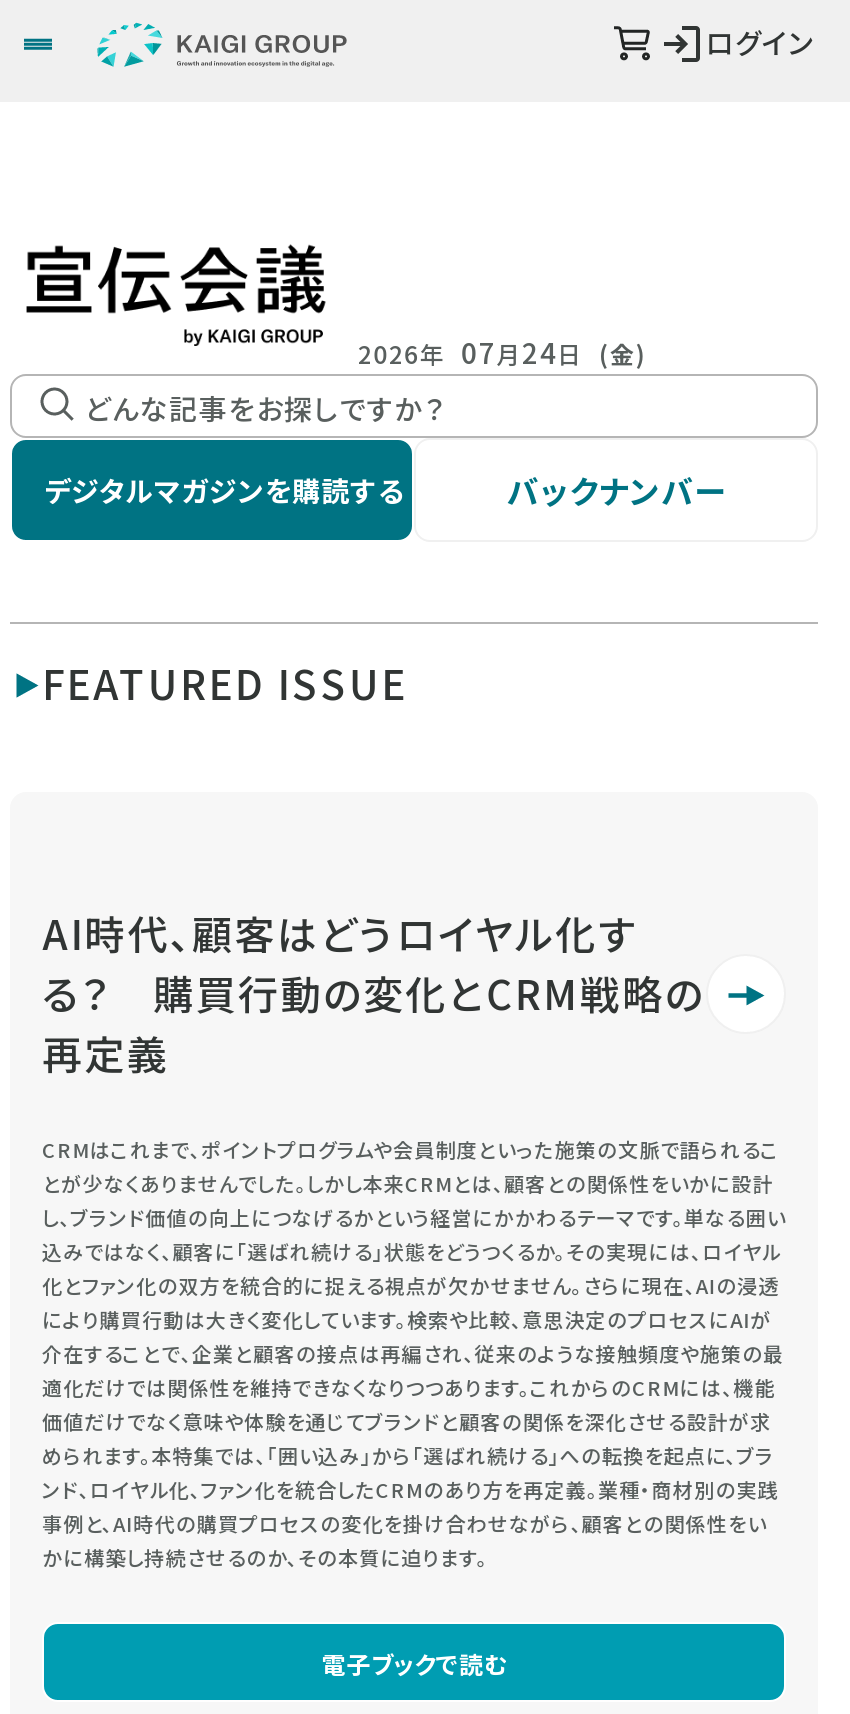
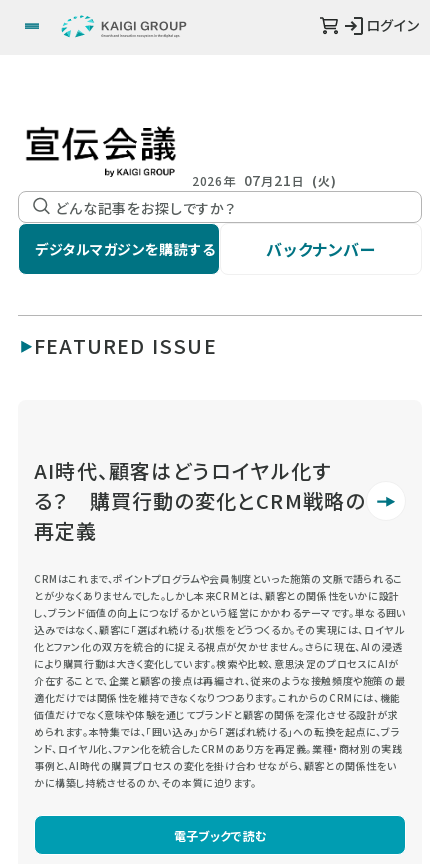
- 2026年 07月24日 (金)
+ 2026年 07月21日 (火)
